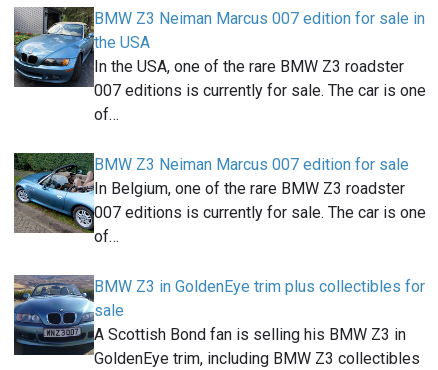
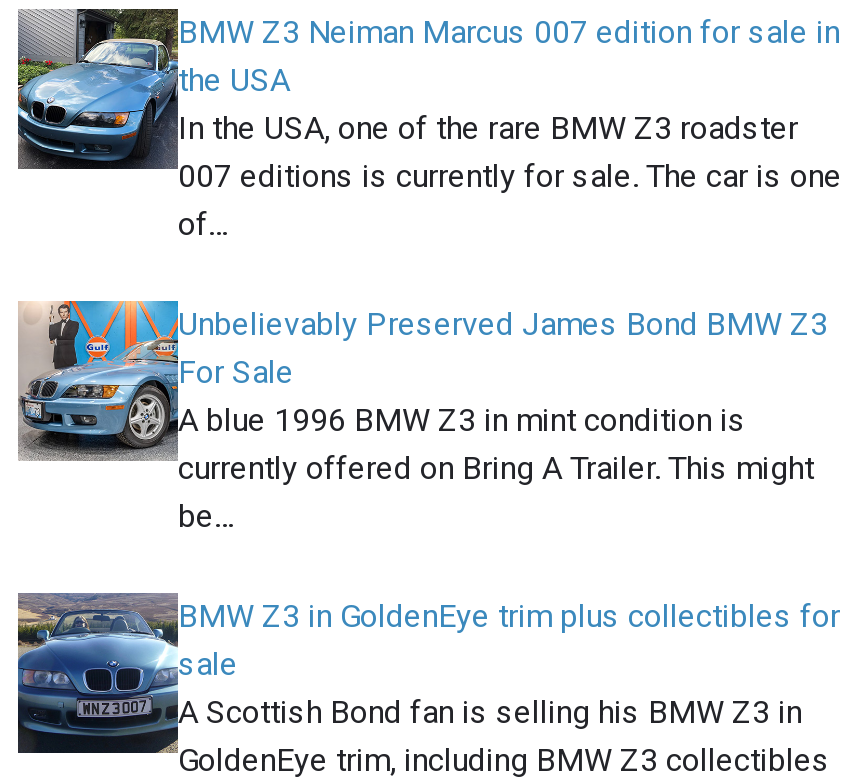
- [image]
- BMW Z3 Neiman Marcus 007 edition for sale
- In Belgium, one of the rare BMW Z3 roadster
- 007 editions is currently for sale. The car is one
- of…
+ [image]
+ Unbelievably Preserved James Bond BMW Z3
+ For Sale
+ A blue 1996 BMW Z3 in mint condition is
+ currently offered on Bring A Trailer. This might
+ be…
